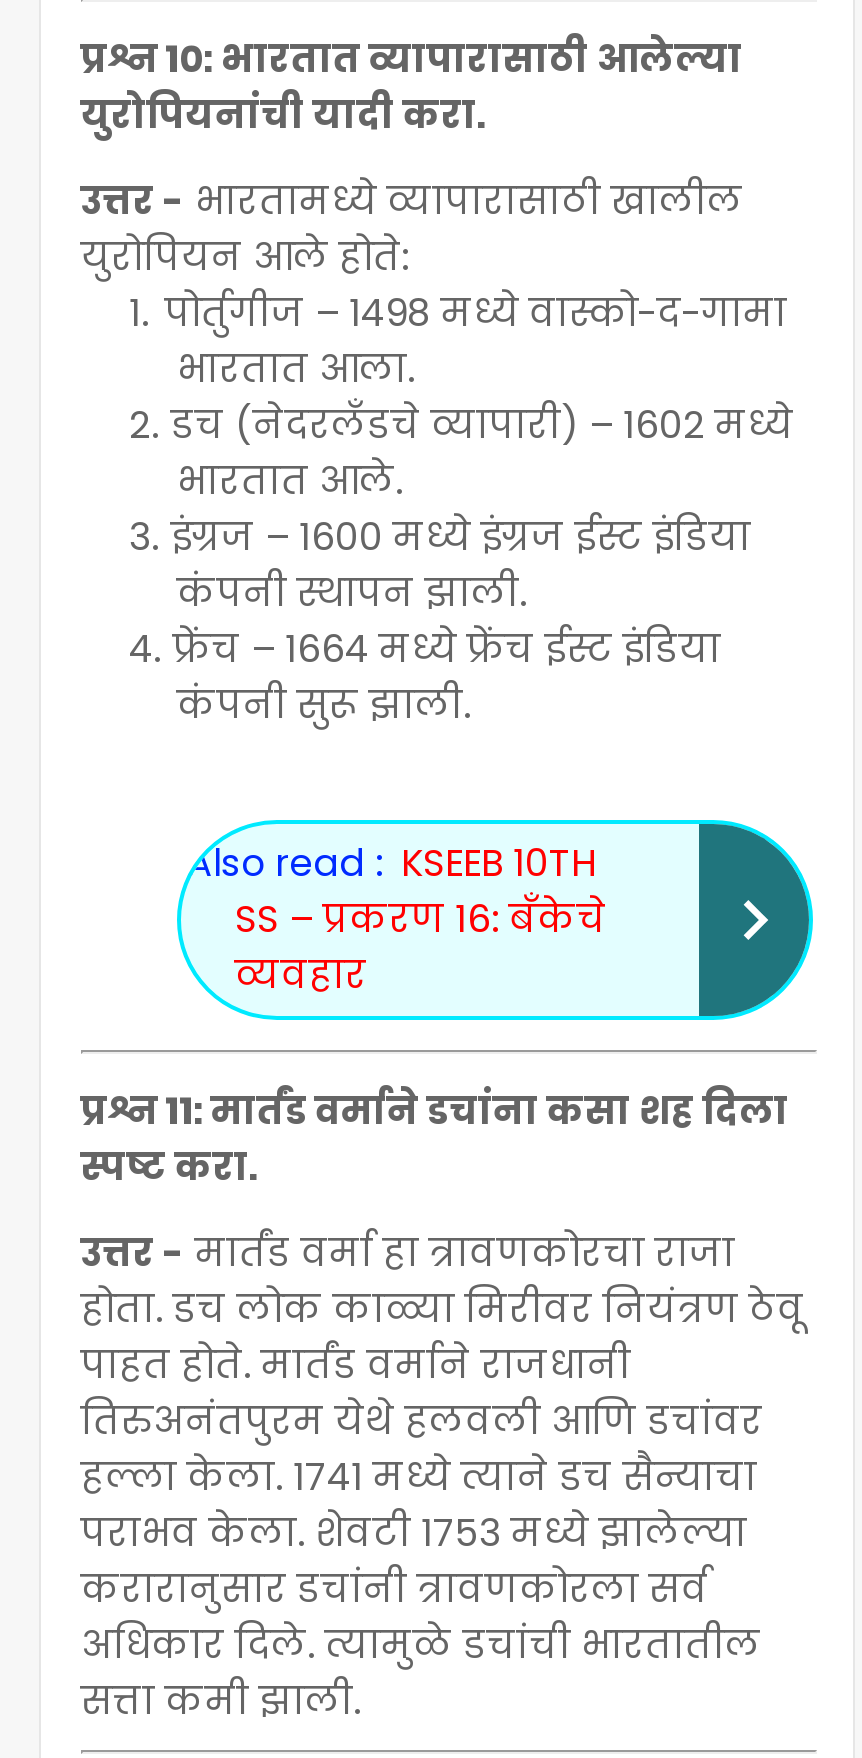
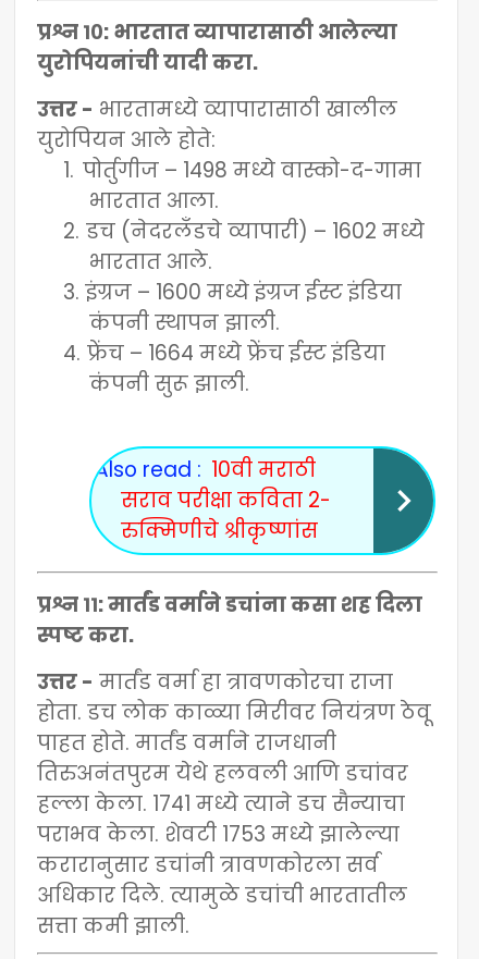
- Also read : KSEEB 10TH
- SS – प्रकरण 16: बँकेचे
- व्यवहार
+ Also read : 10वी मराठी
+ सराव परीक्षा कविता 2-
+ रुक्मिणीचे श्रीकृष्णांस
